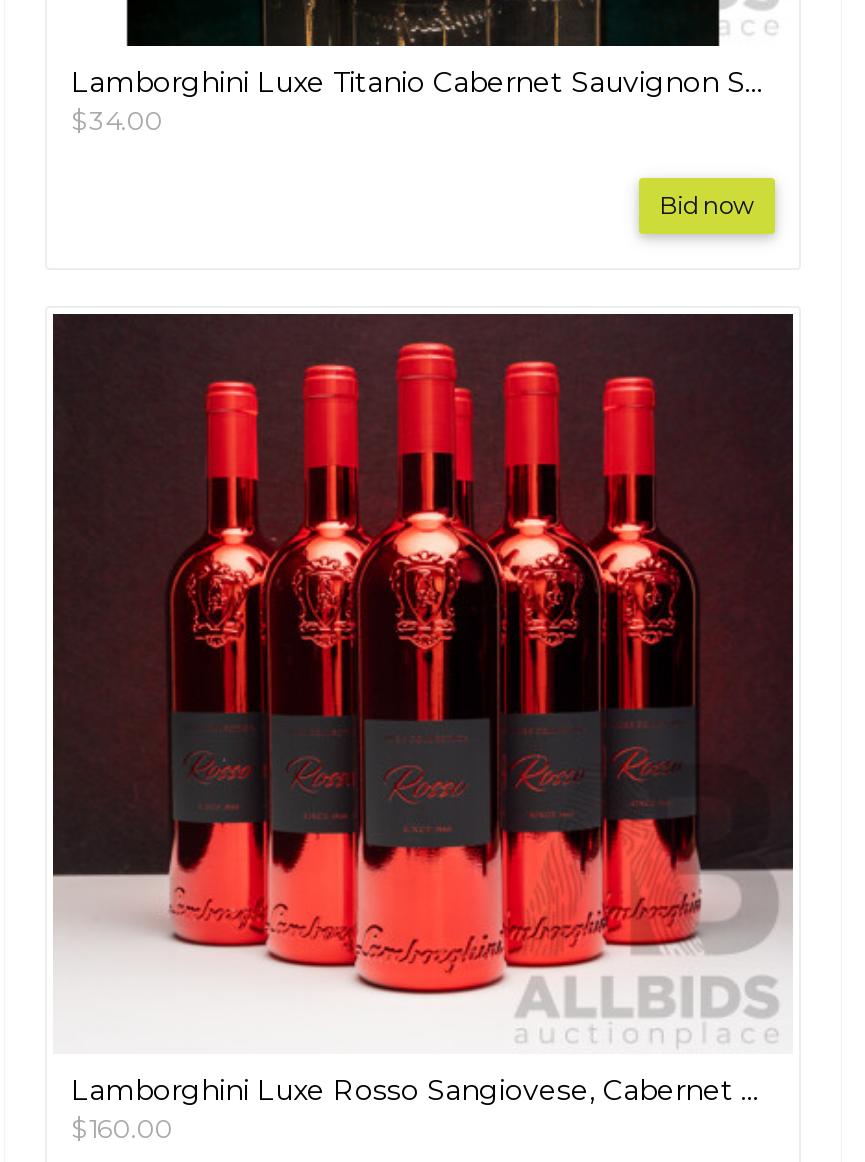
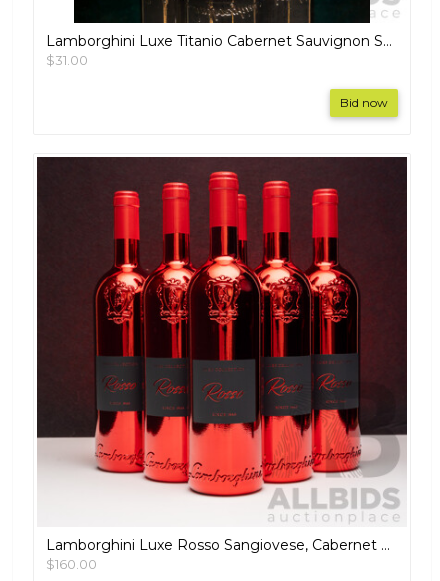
- $34.00
+ $31.00
